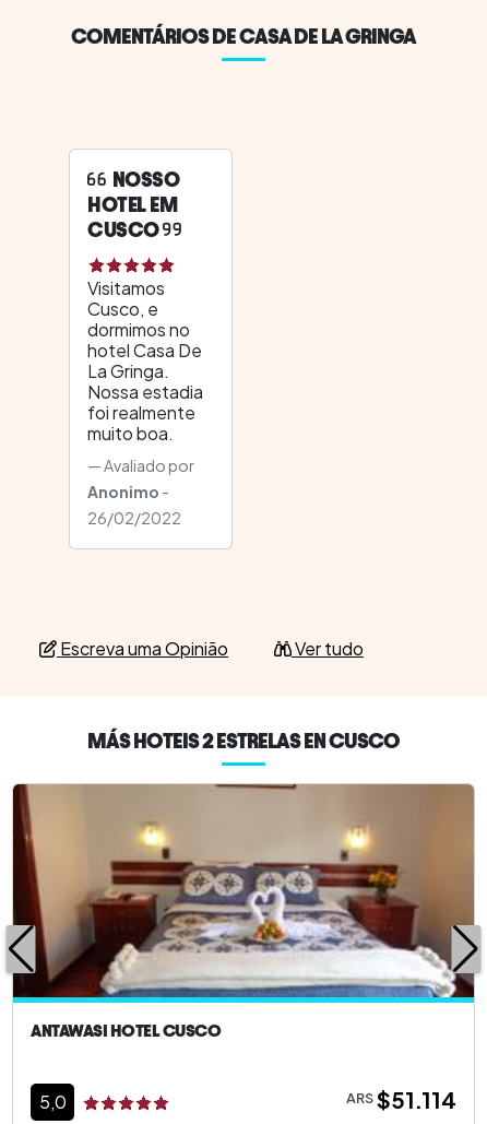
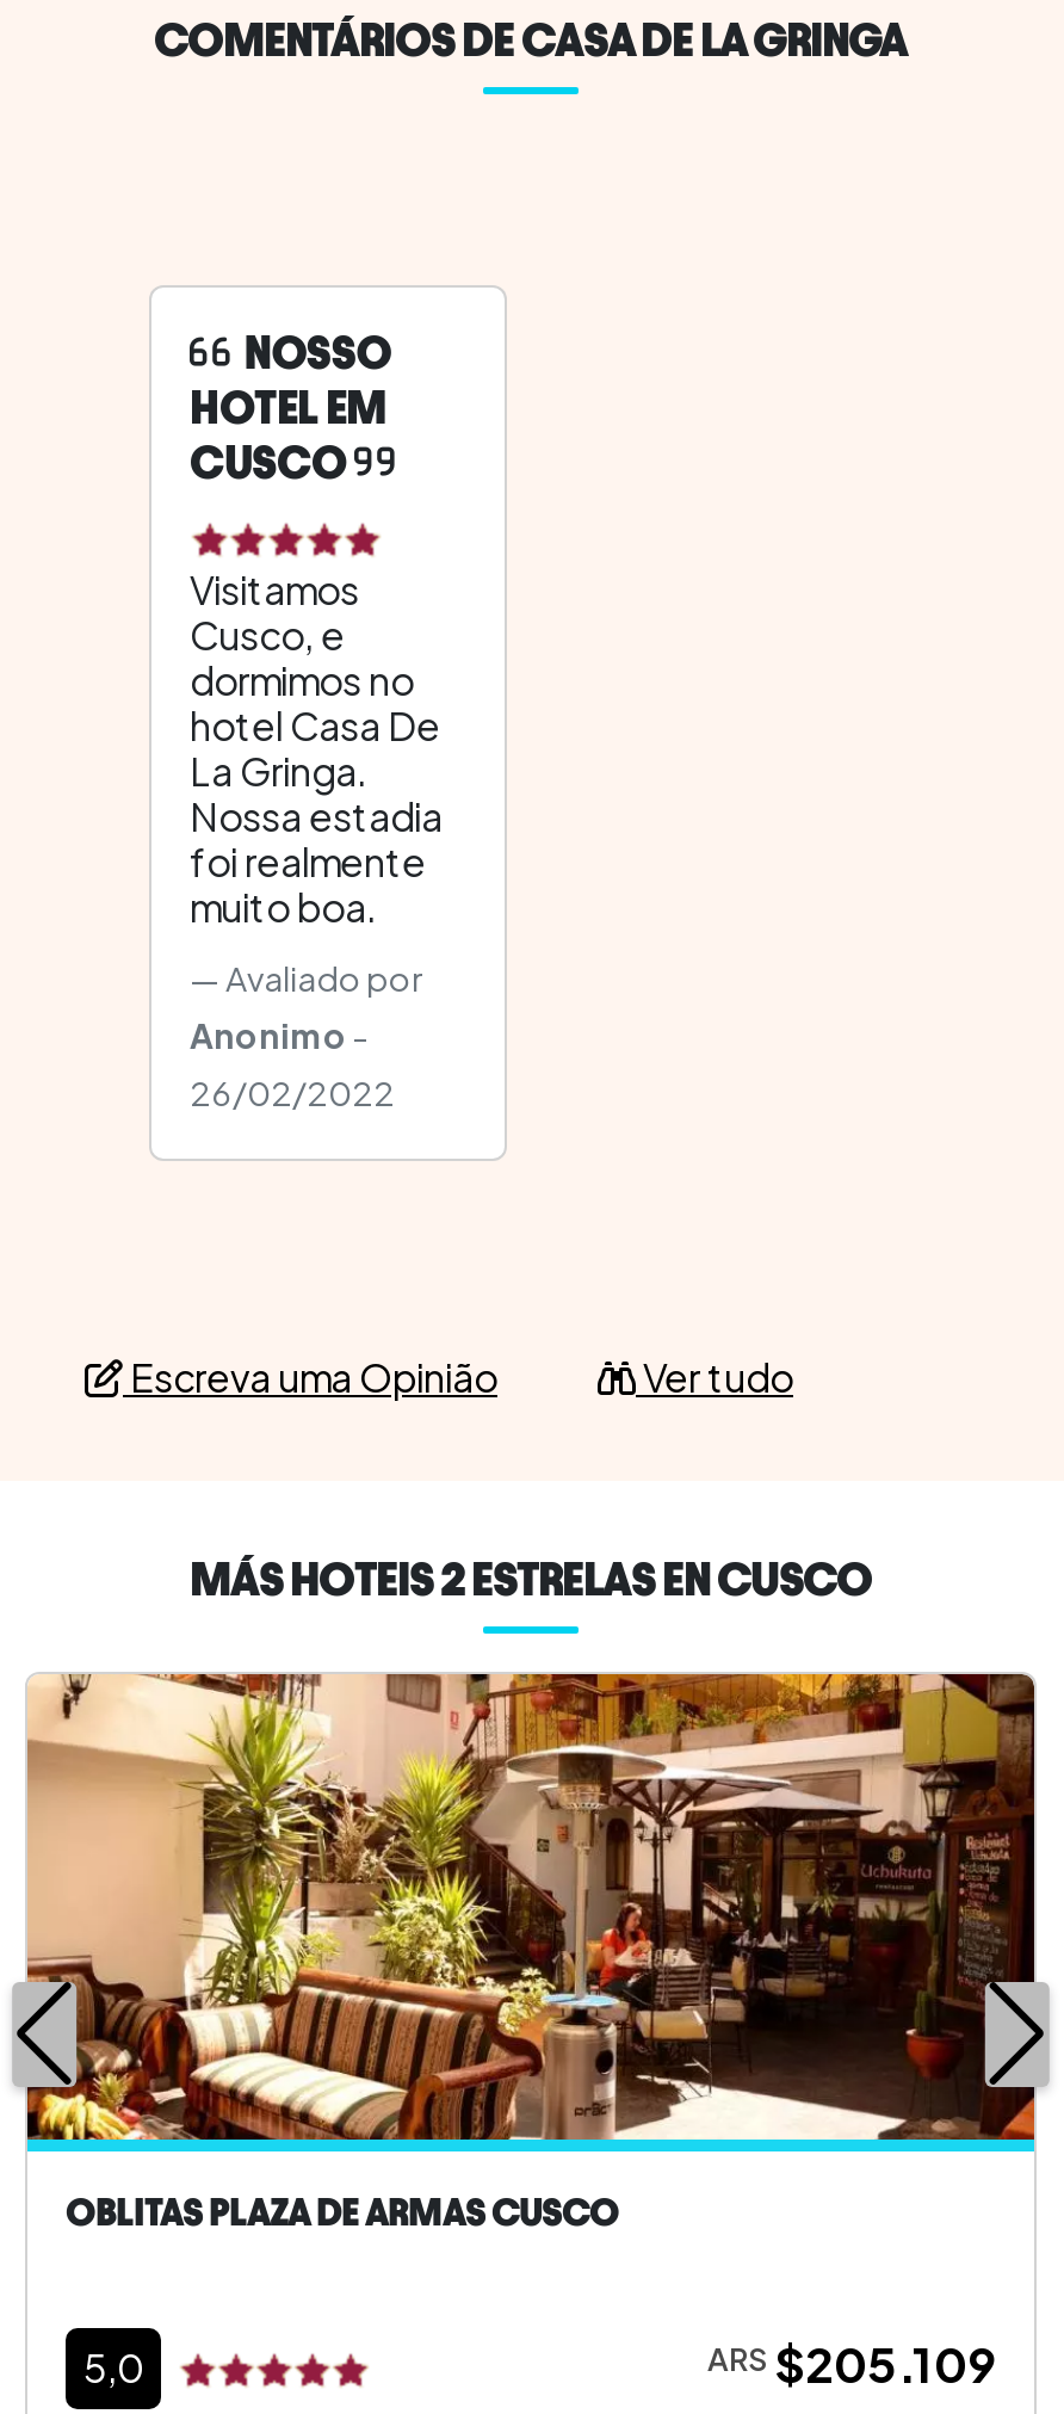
- [image]
- ANTAWASI HOTEL CUSCO
+ [image]
+ OBLITAS PLAZA DE ARMAS CUSCO

- ARS $51.114
+ ARS $205.109
